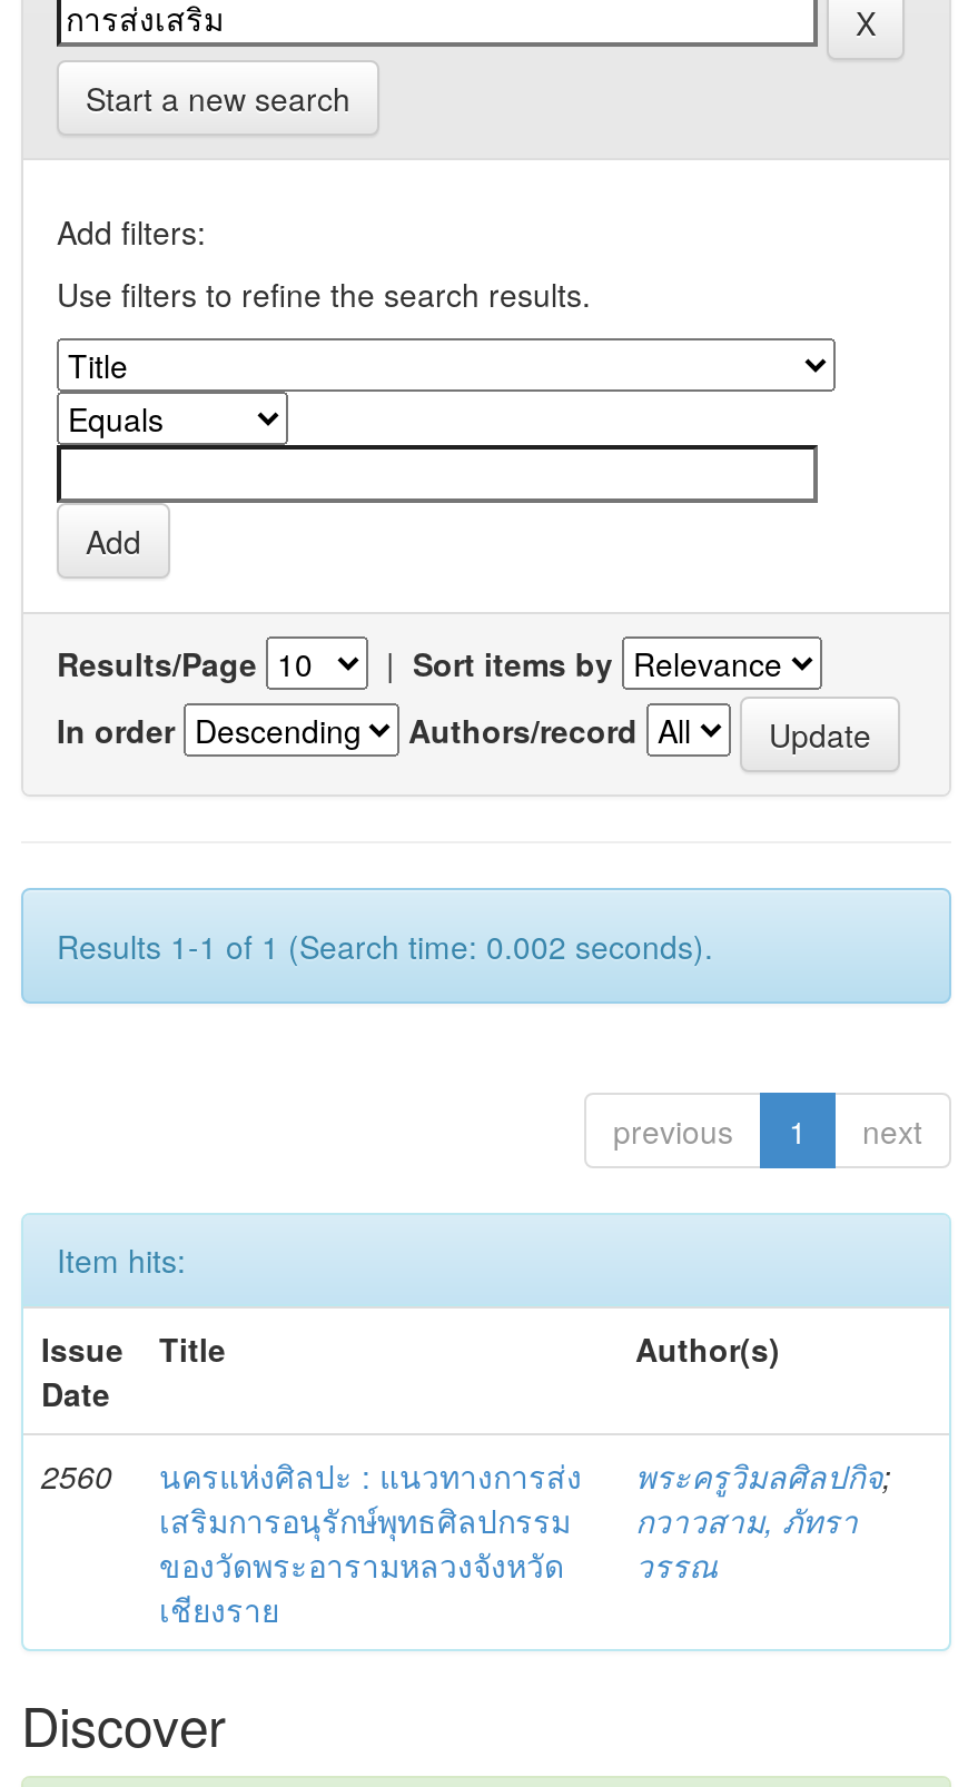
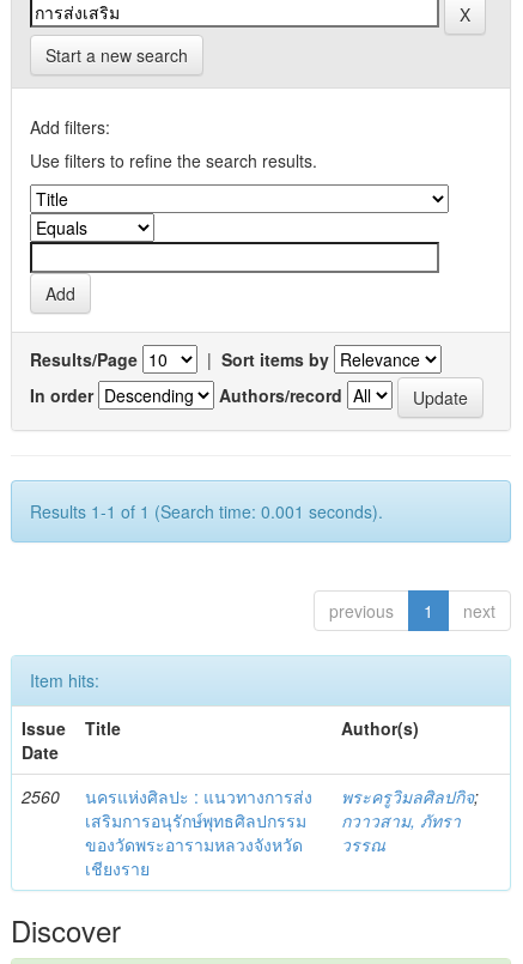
- Results 1-1 of 1 (Search time: 0.002 seconds).
+ Results 1-1 of 1 (Search time: 0.001 seconds).
